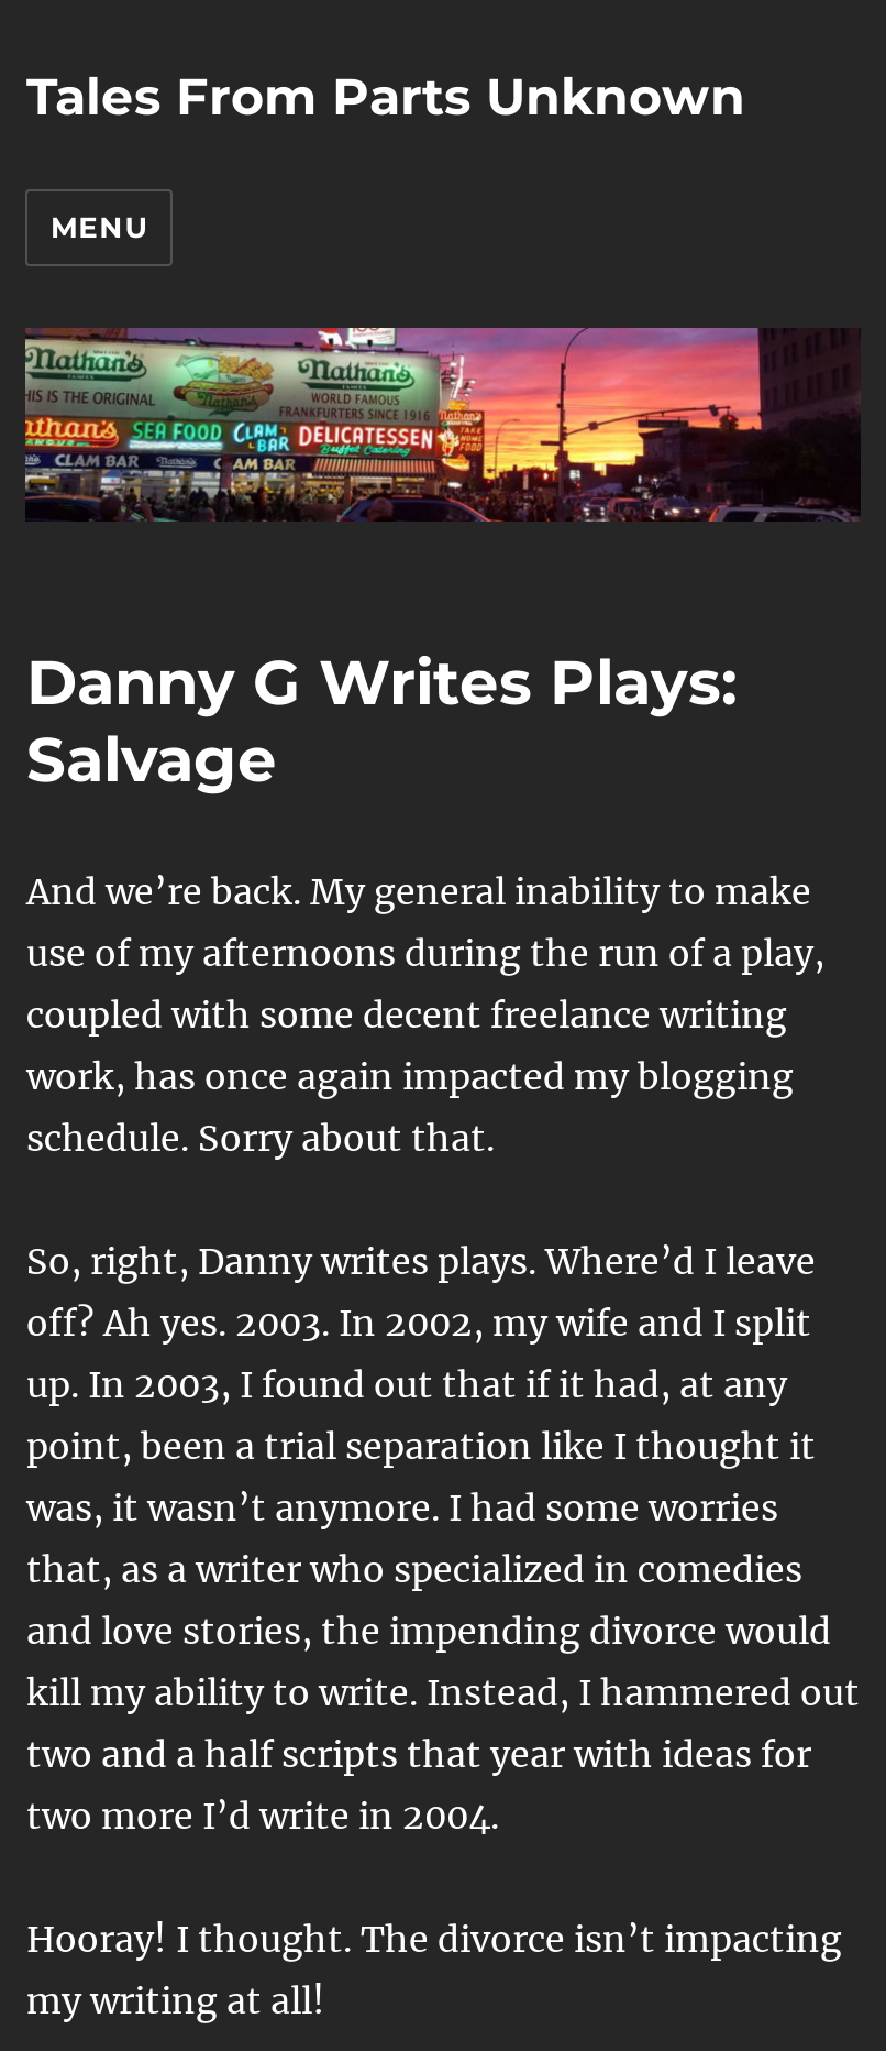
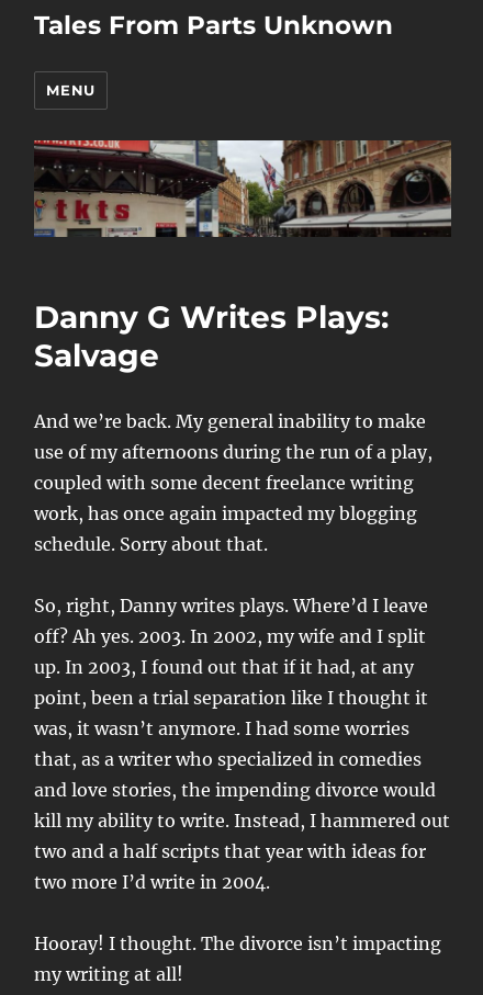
- [image]
+ [image]
